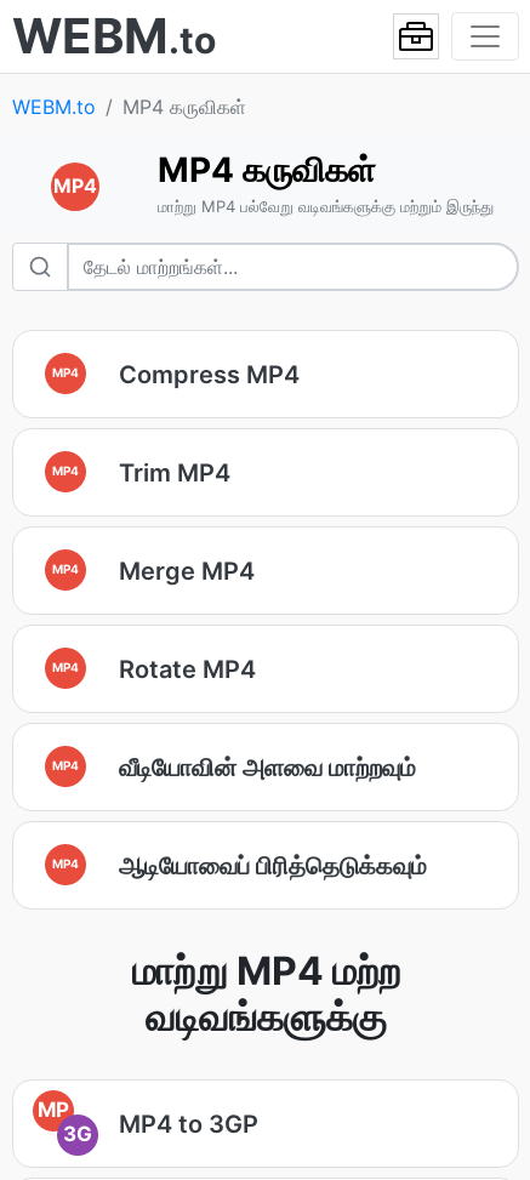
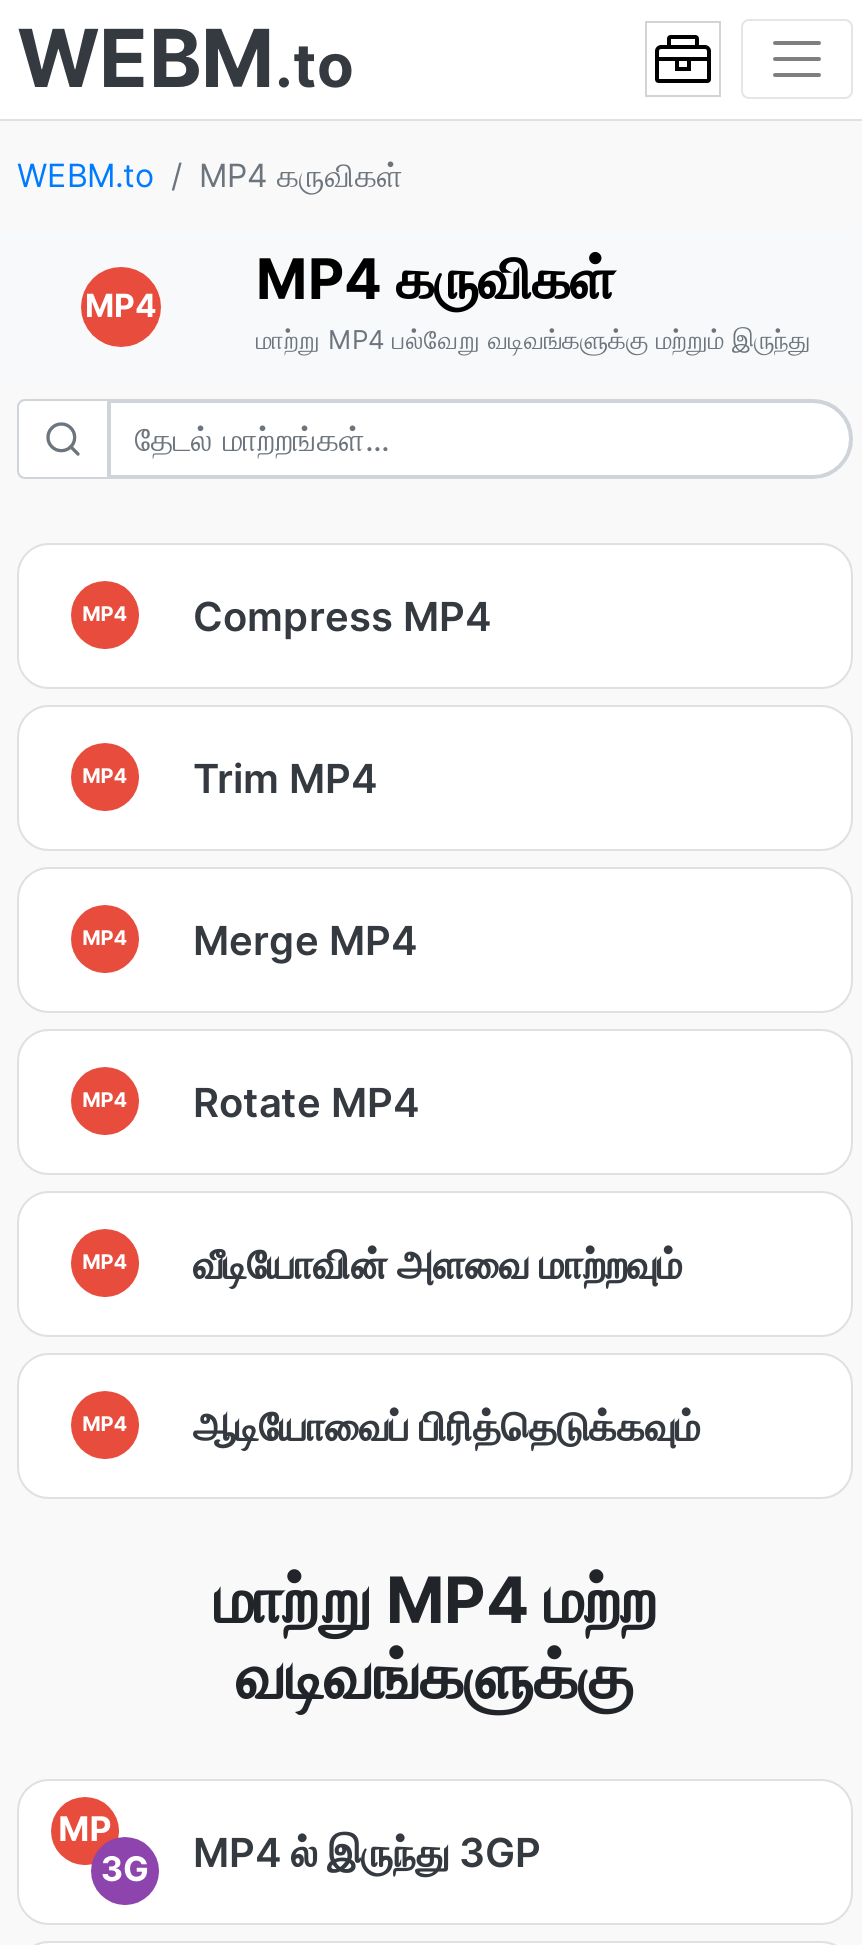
- MP4 to 3GP
+ MP4 ல் இருந்து 3GP
